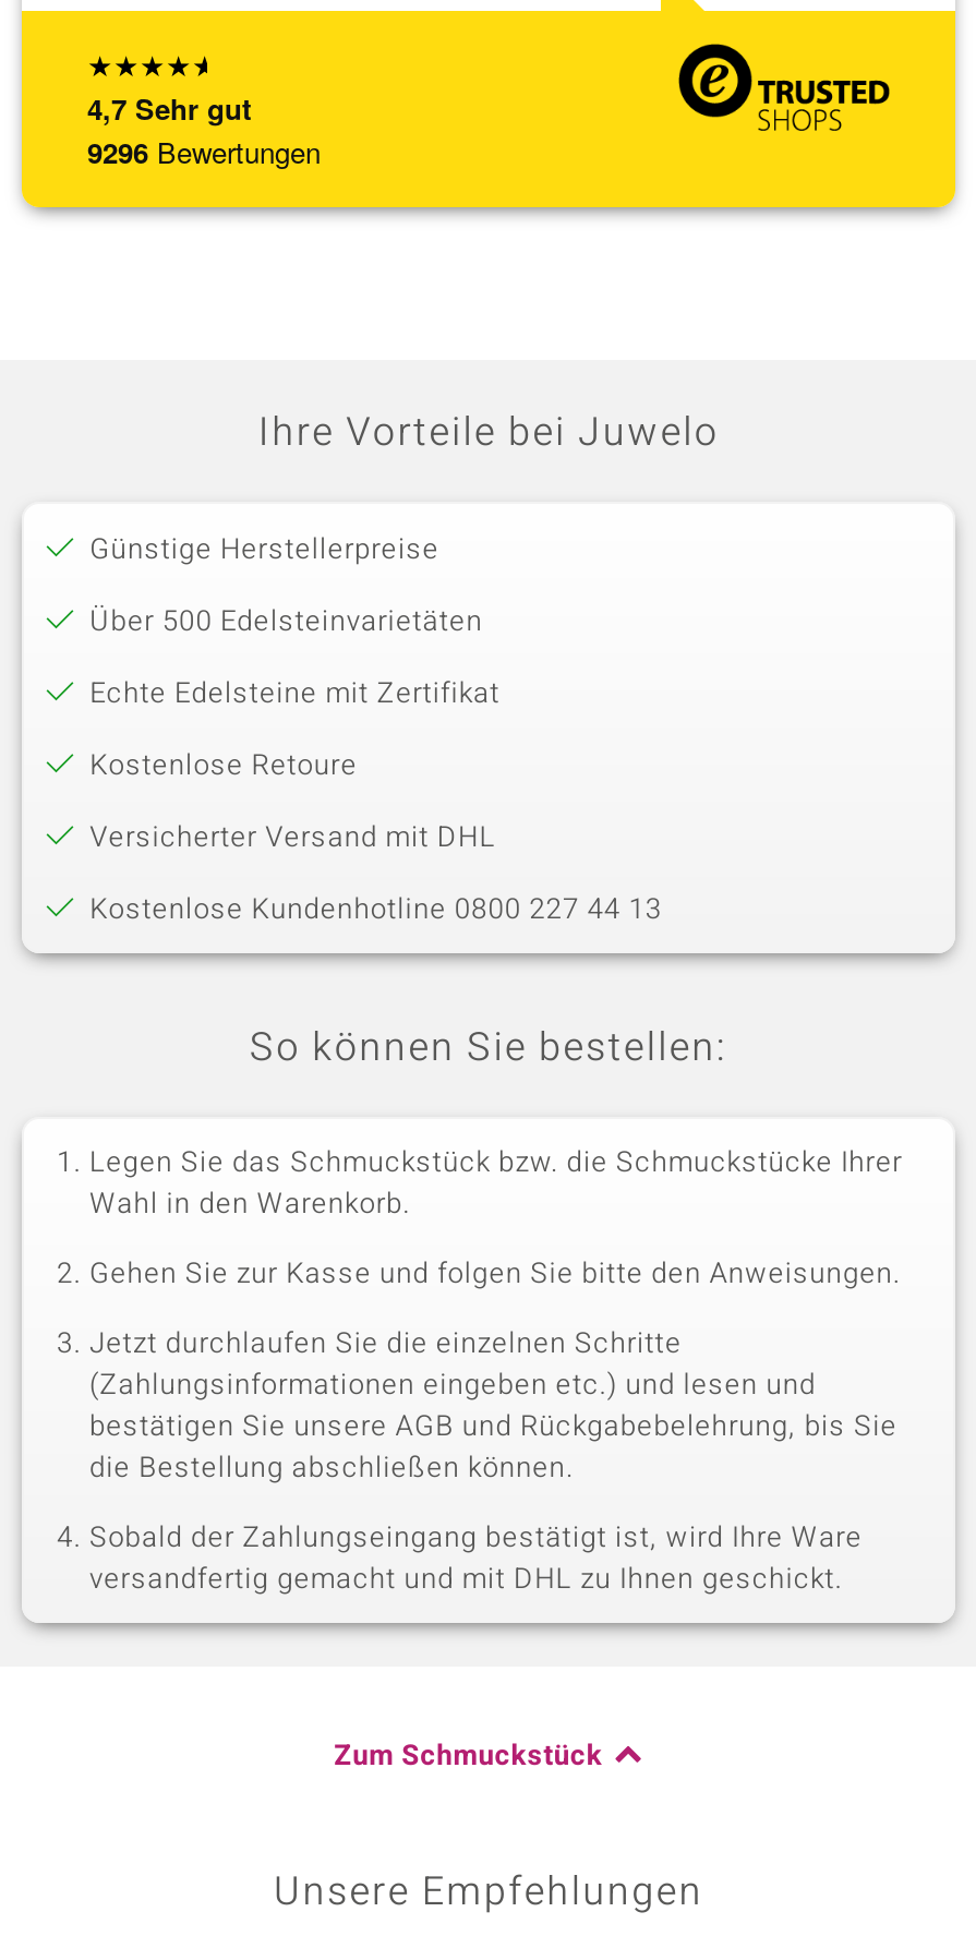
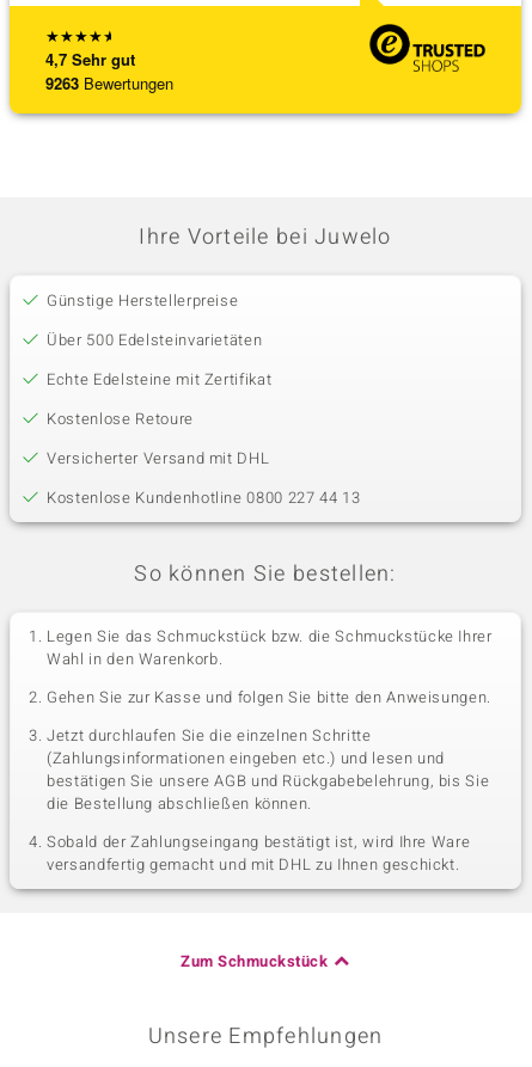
- 9296 Bewertungen
+ 9263 Bewertungen
